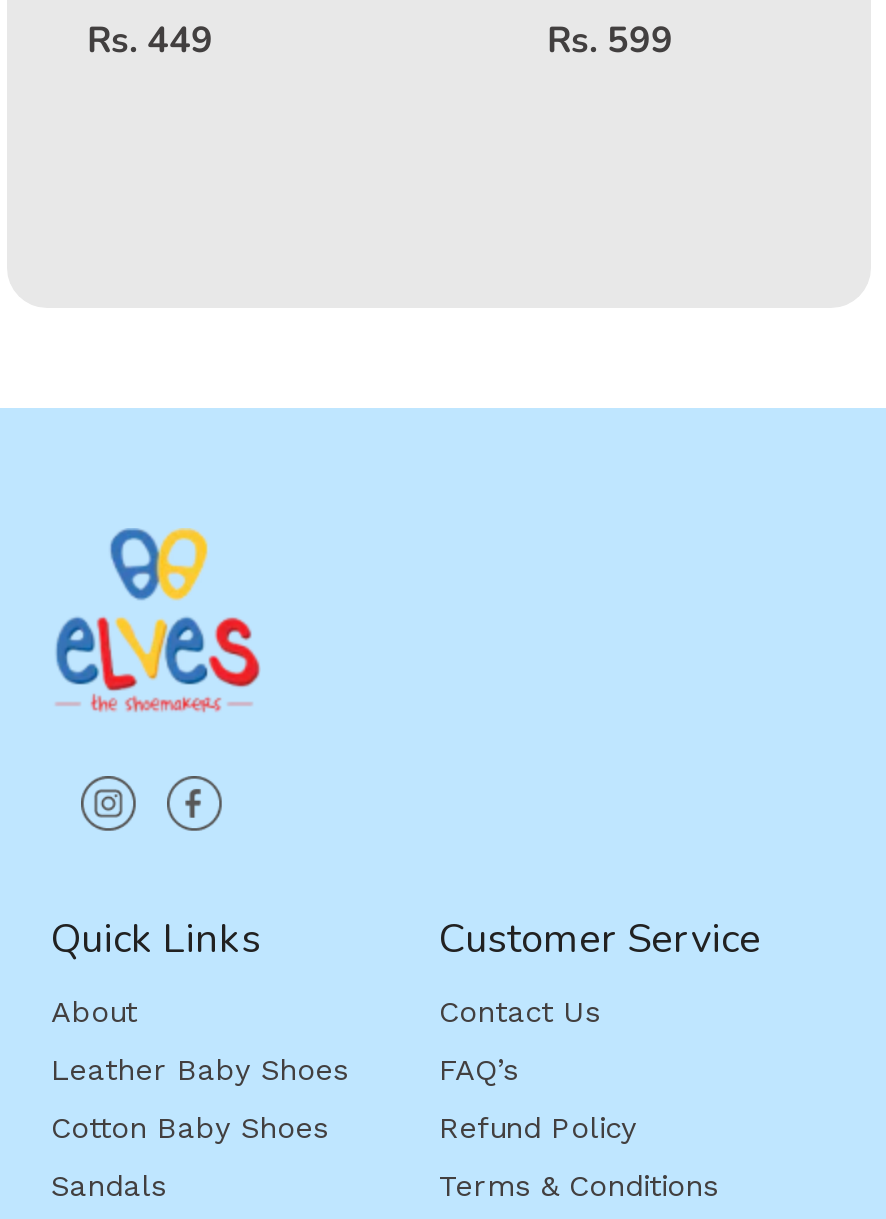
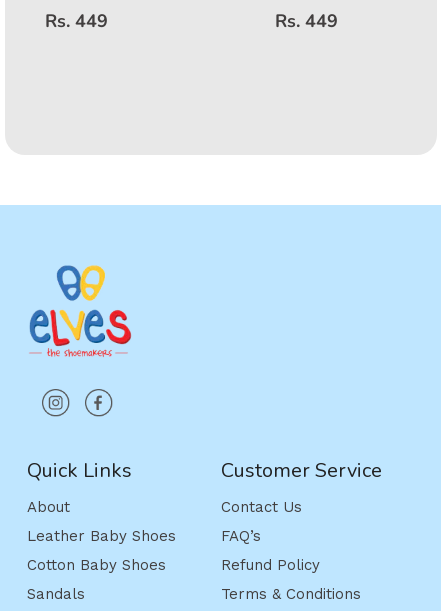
- Rs. 599
+ Rs. 449
